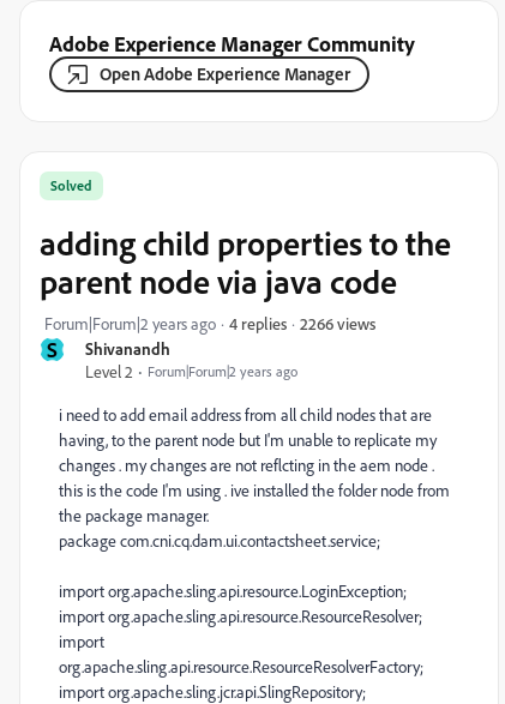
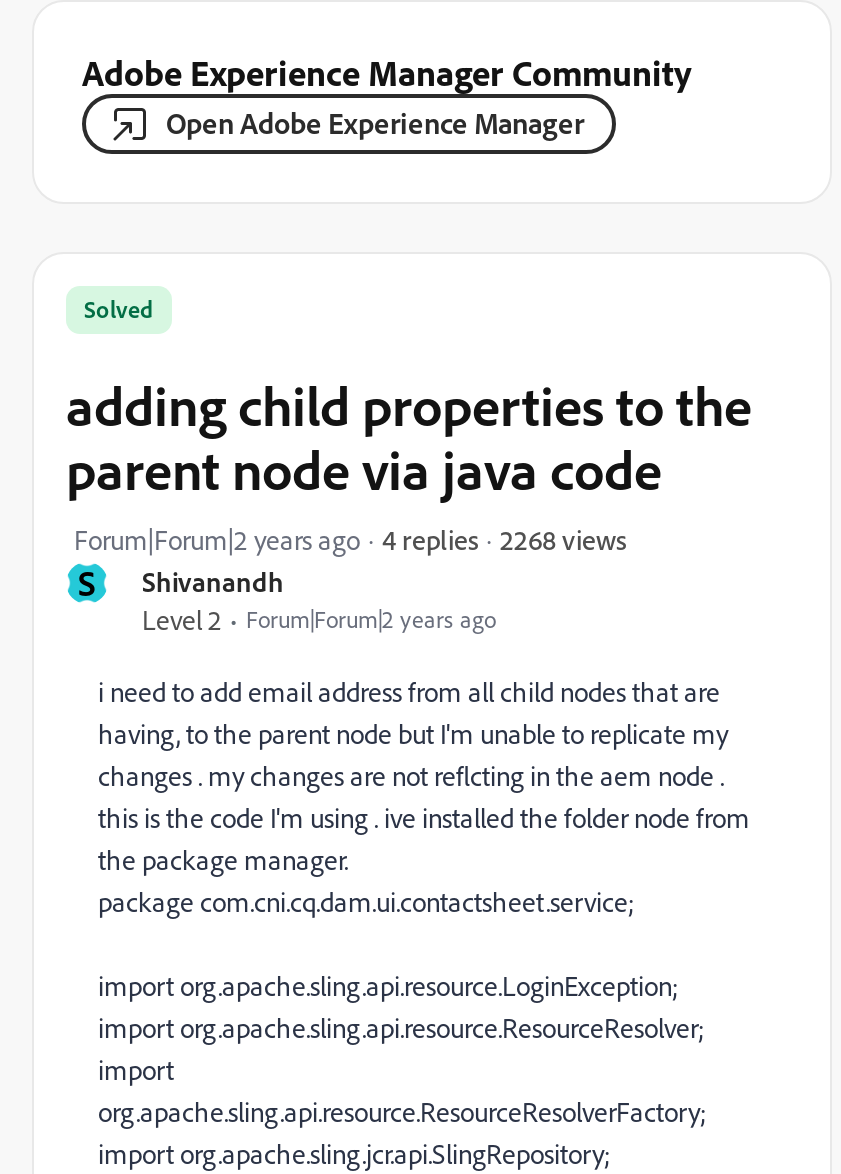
- 2266 views
+ 2268 views
